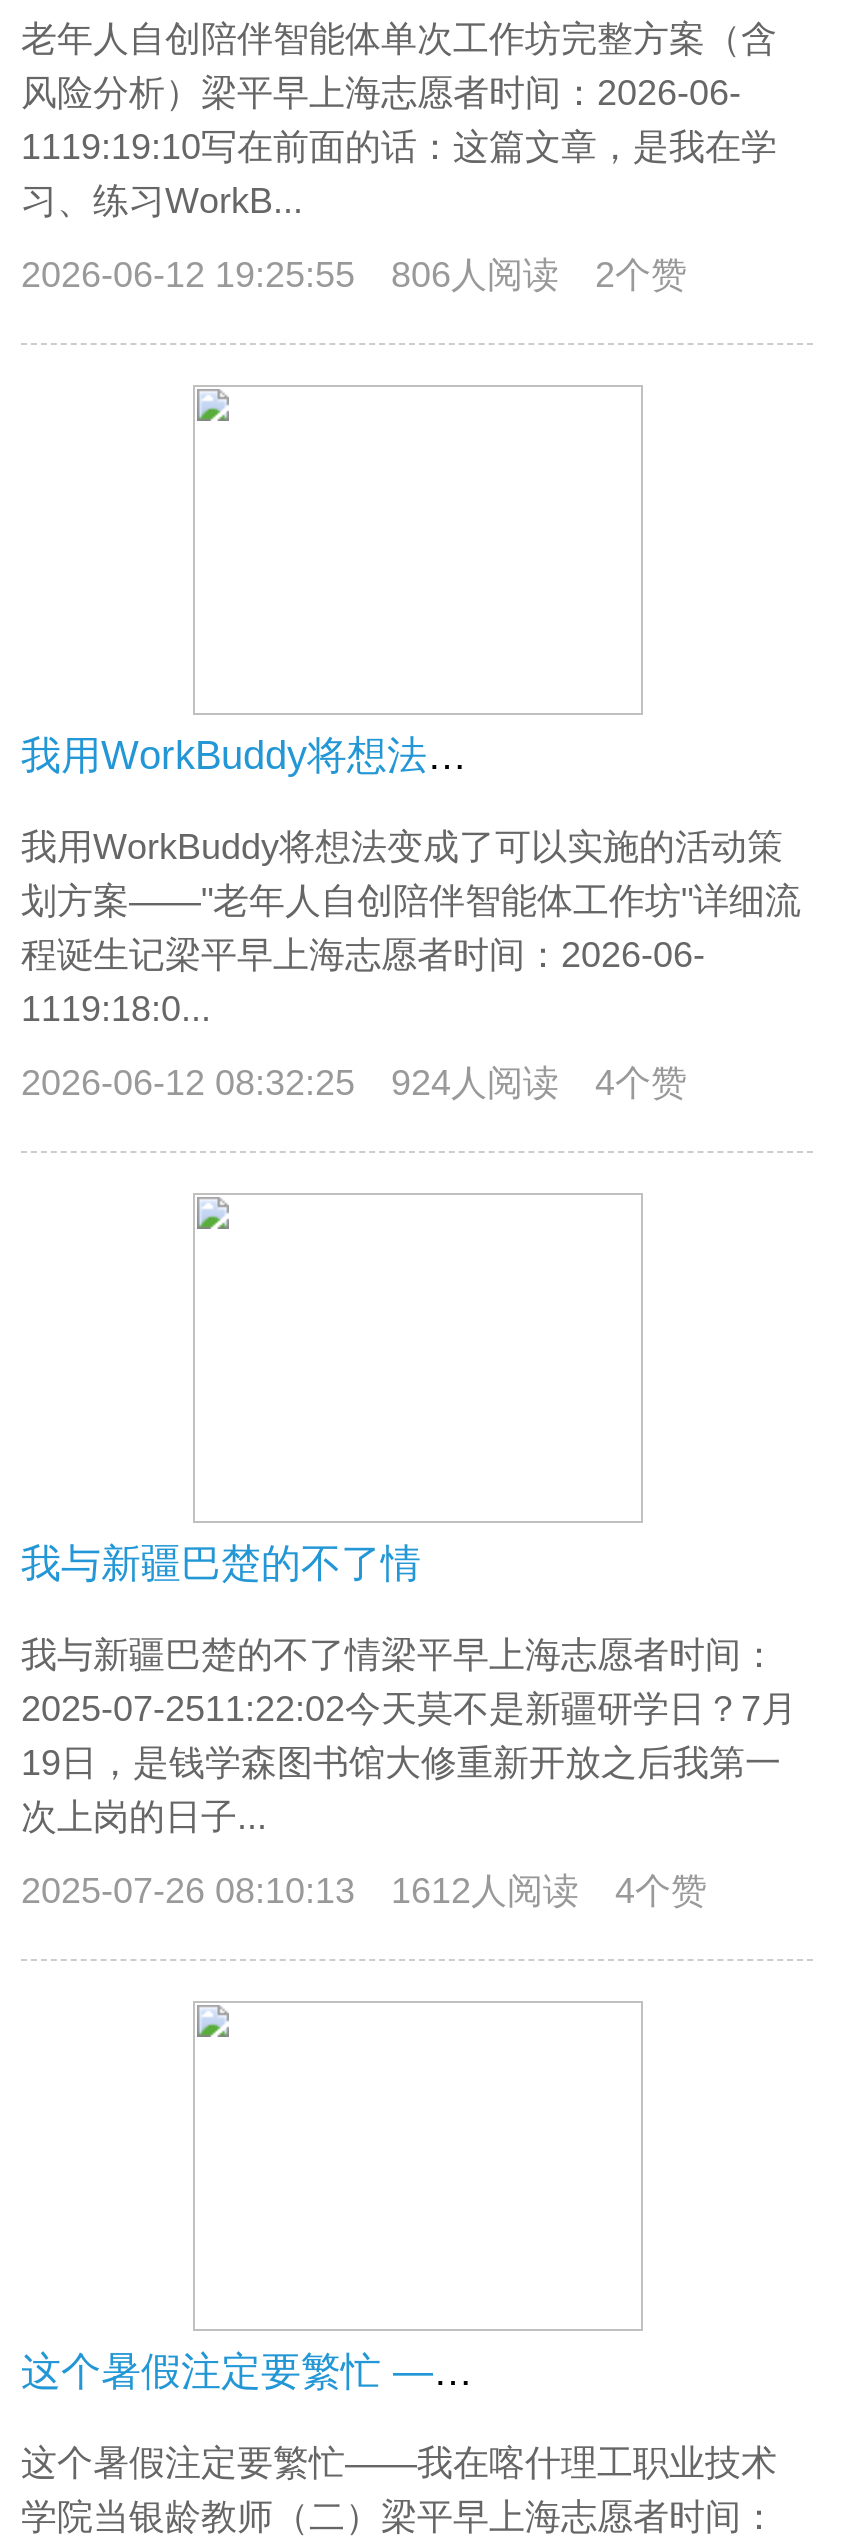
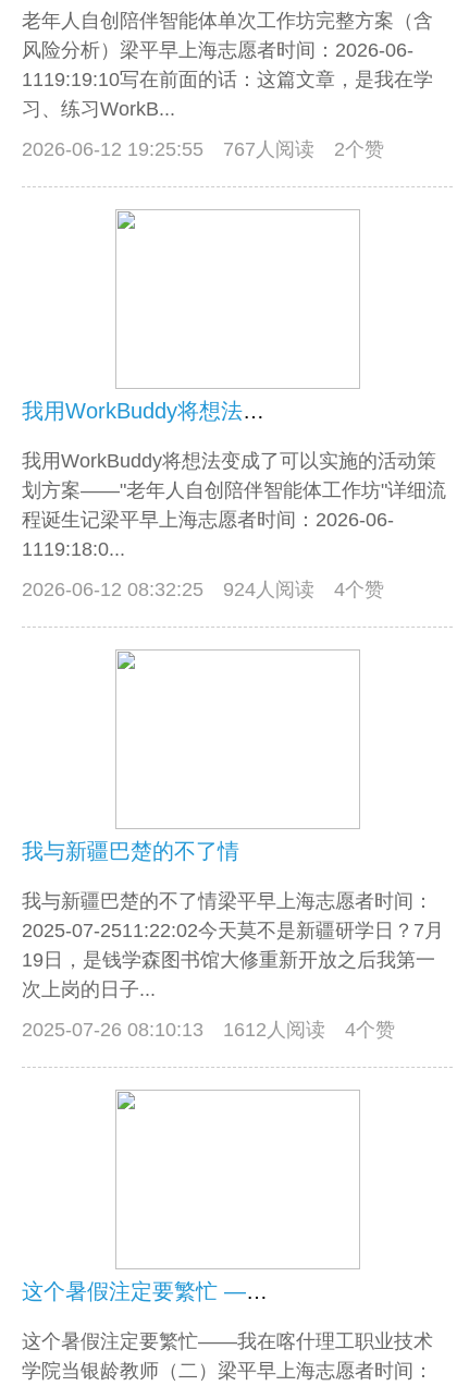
- 2026-06-12 19:25:55 806人阅读 2个赞
+ 2026-06-12 19:25:55 767人阅读 2个赞
